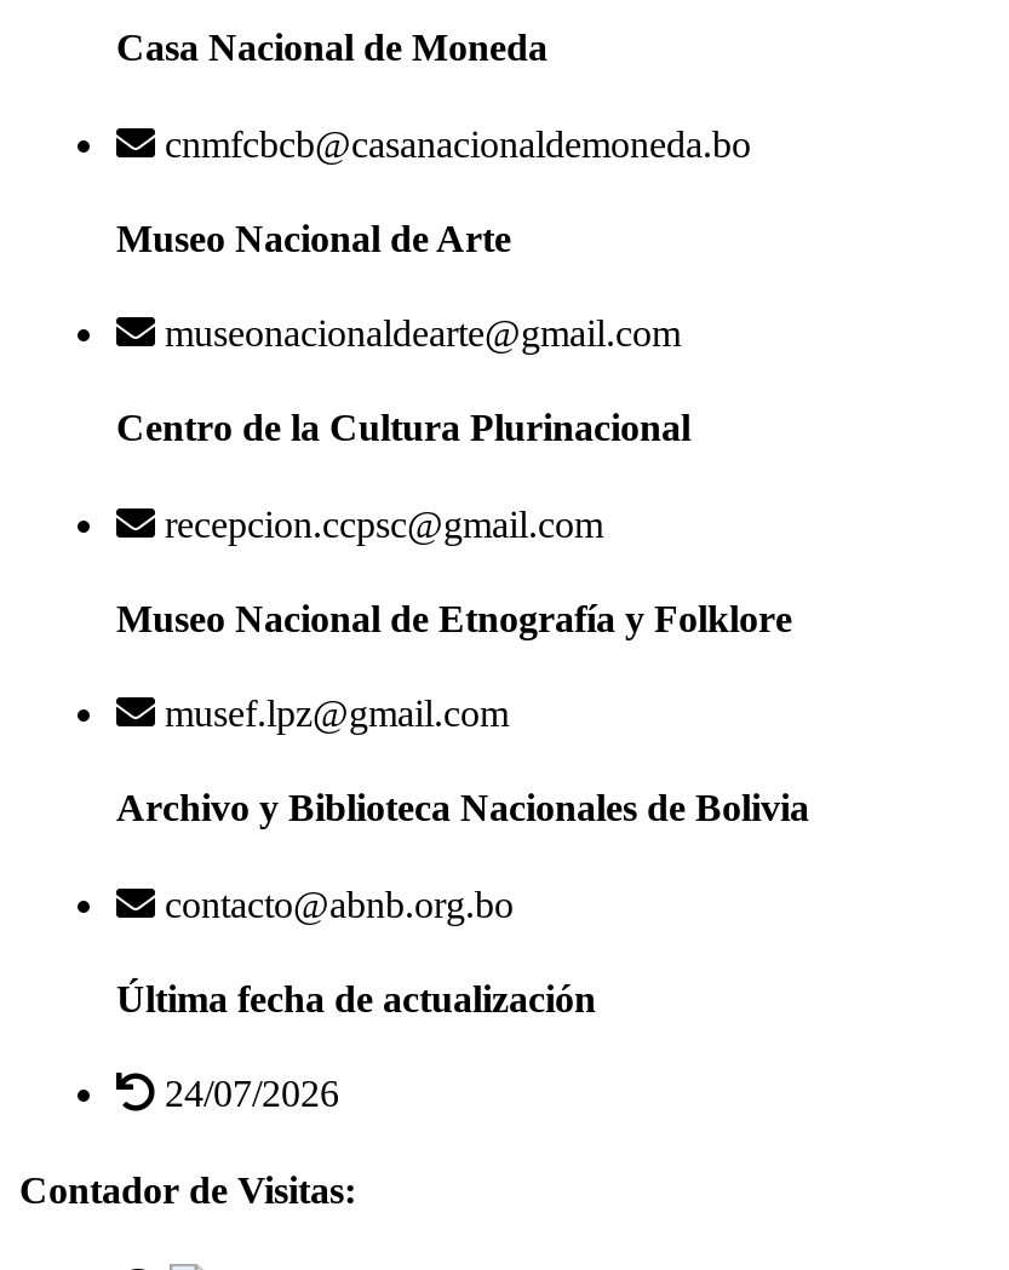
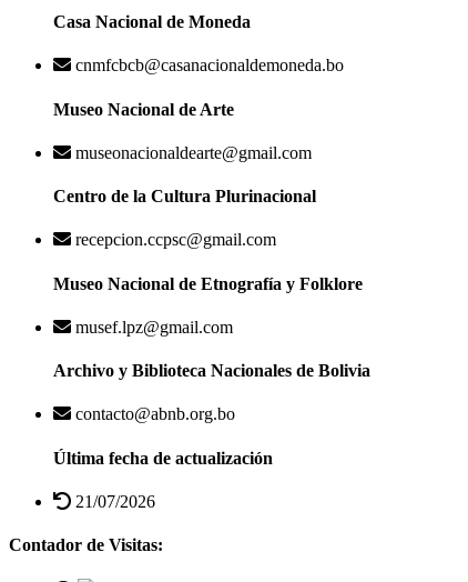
- 24/07/2026
+ 21/07/2026
